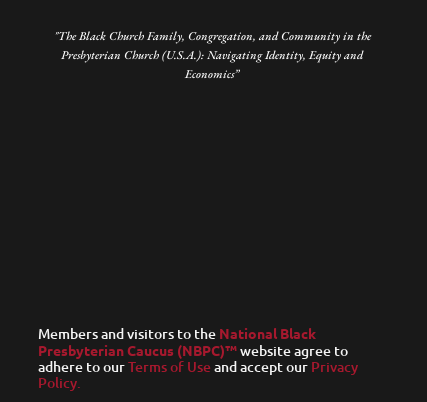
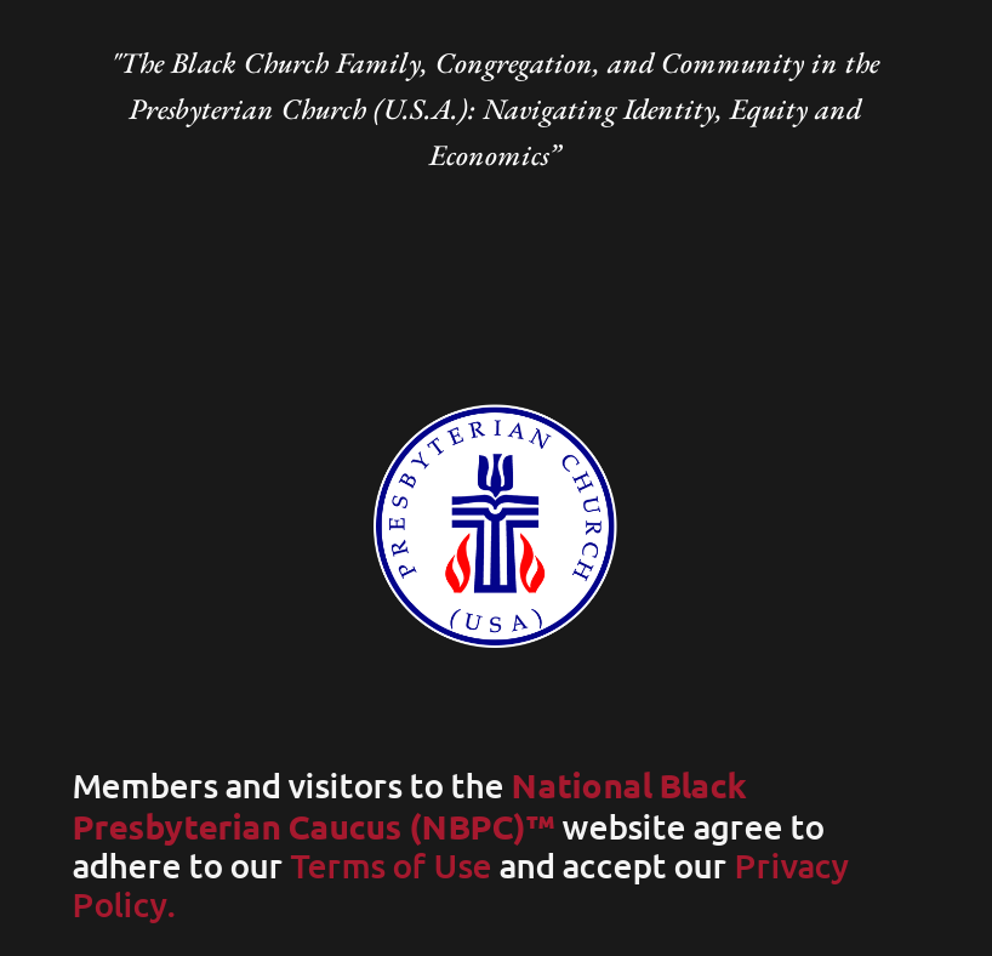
+ [image]
